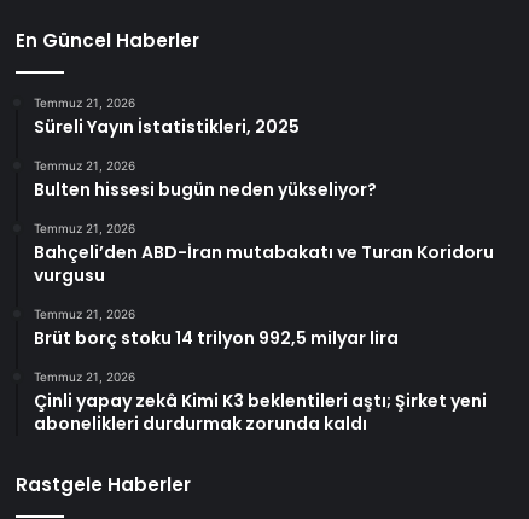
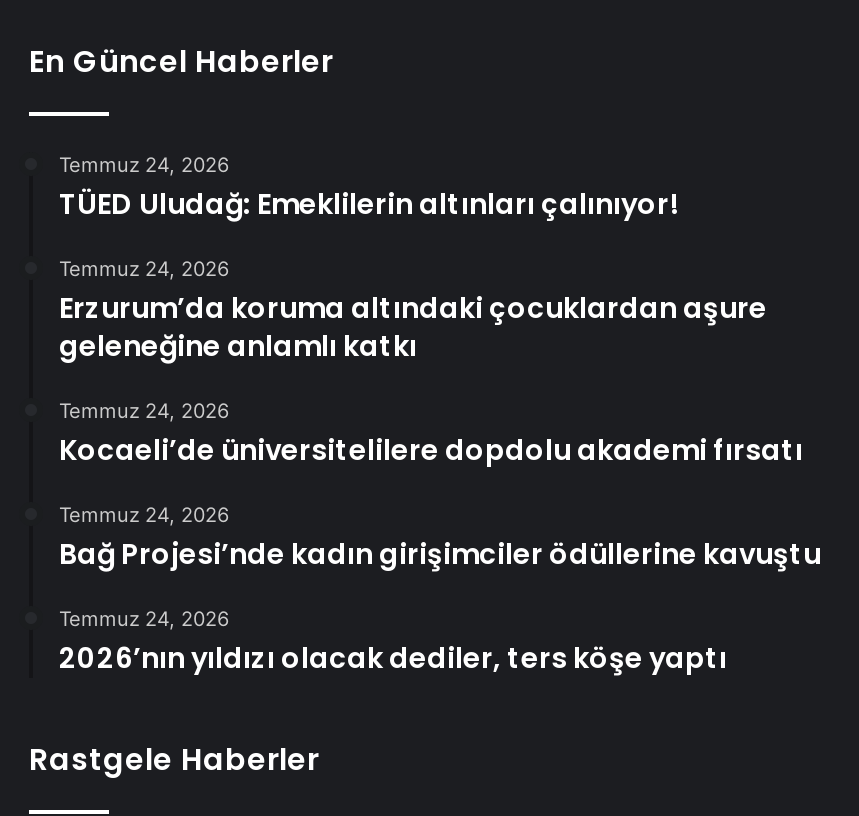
- Temmuz 21, 2026
- Süreli Yayın İstatistikleri, 2025
+ Temmuz 24, 2026
+ TÜED Uludağ: Emeklilerin altınları çalınıyor!

- Temmuz 21, 2026
- Bulten hissesi bugün neden yükseliyor?
+ Temmuz 24, 2026
+ Erzurum’da koruma altındaki çocuklardan aşure
+ geleneğine anlamlı katkı

- Temmuz 21, 2026
- Bahçeli’den ABD-İran mutabakatı ve Turan Koridoru
- vurgusu
+ Temmuz 24, 2026
+ Kocaeli’de üniversitelilere dopdolu akademi fırsatı

- Temmuz 21, 2026
- Brüt borç stoku 14 trilyon 992,5 milyar lira
+ Temmuz 24, 2026
+ Bağ Projesi’nde kadın girişimciler ödüllerine kavuştu

- Temmuz 21, 2026
- Çinli yapay zekâ Kimi K3 beklentileri aştı; Şirket yeni
- abonelikleri durdurmak zorunda kaldı
+ Temmuz 24, 2026
+ 2026’nın yıldızı olacak dediler, ters köşe yaptı
